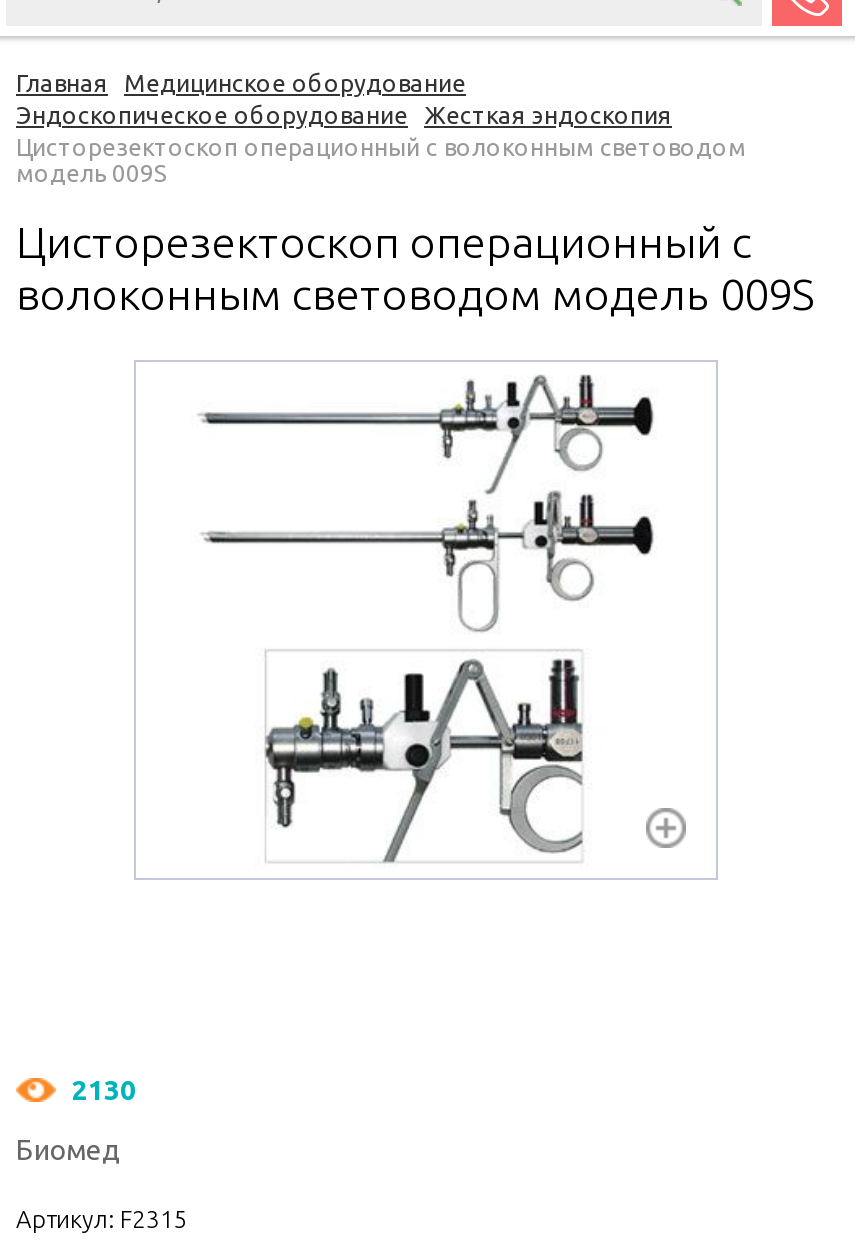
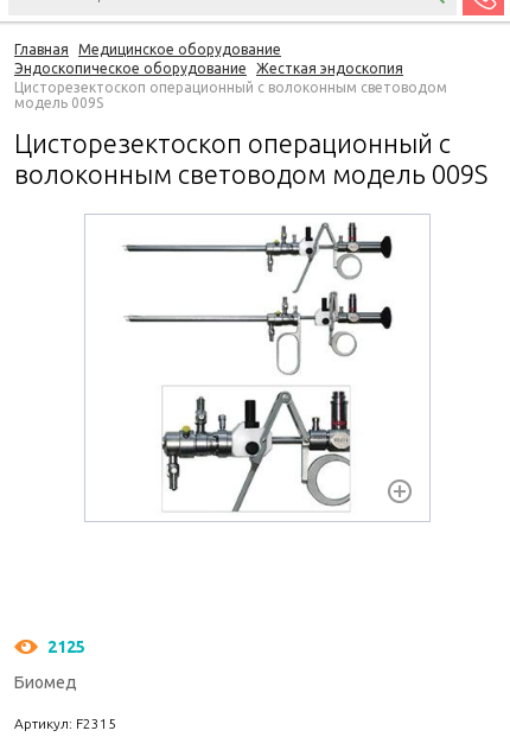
- 2130
+ 2125
